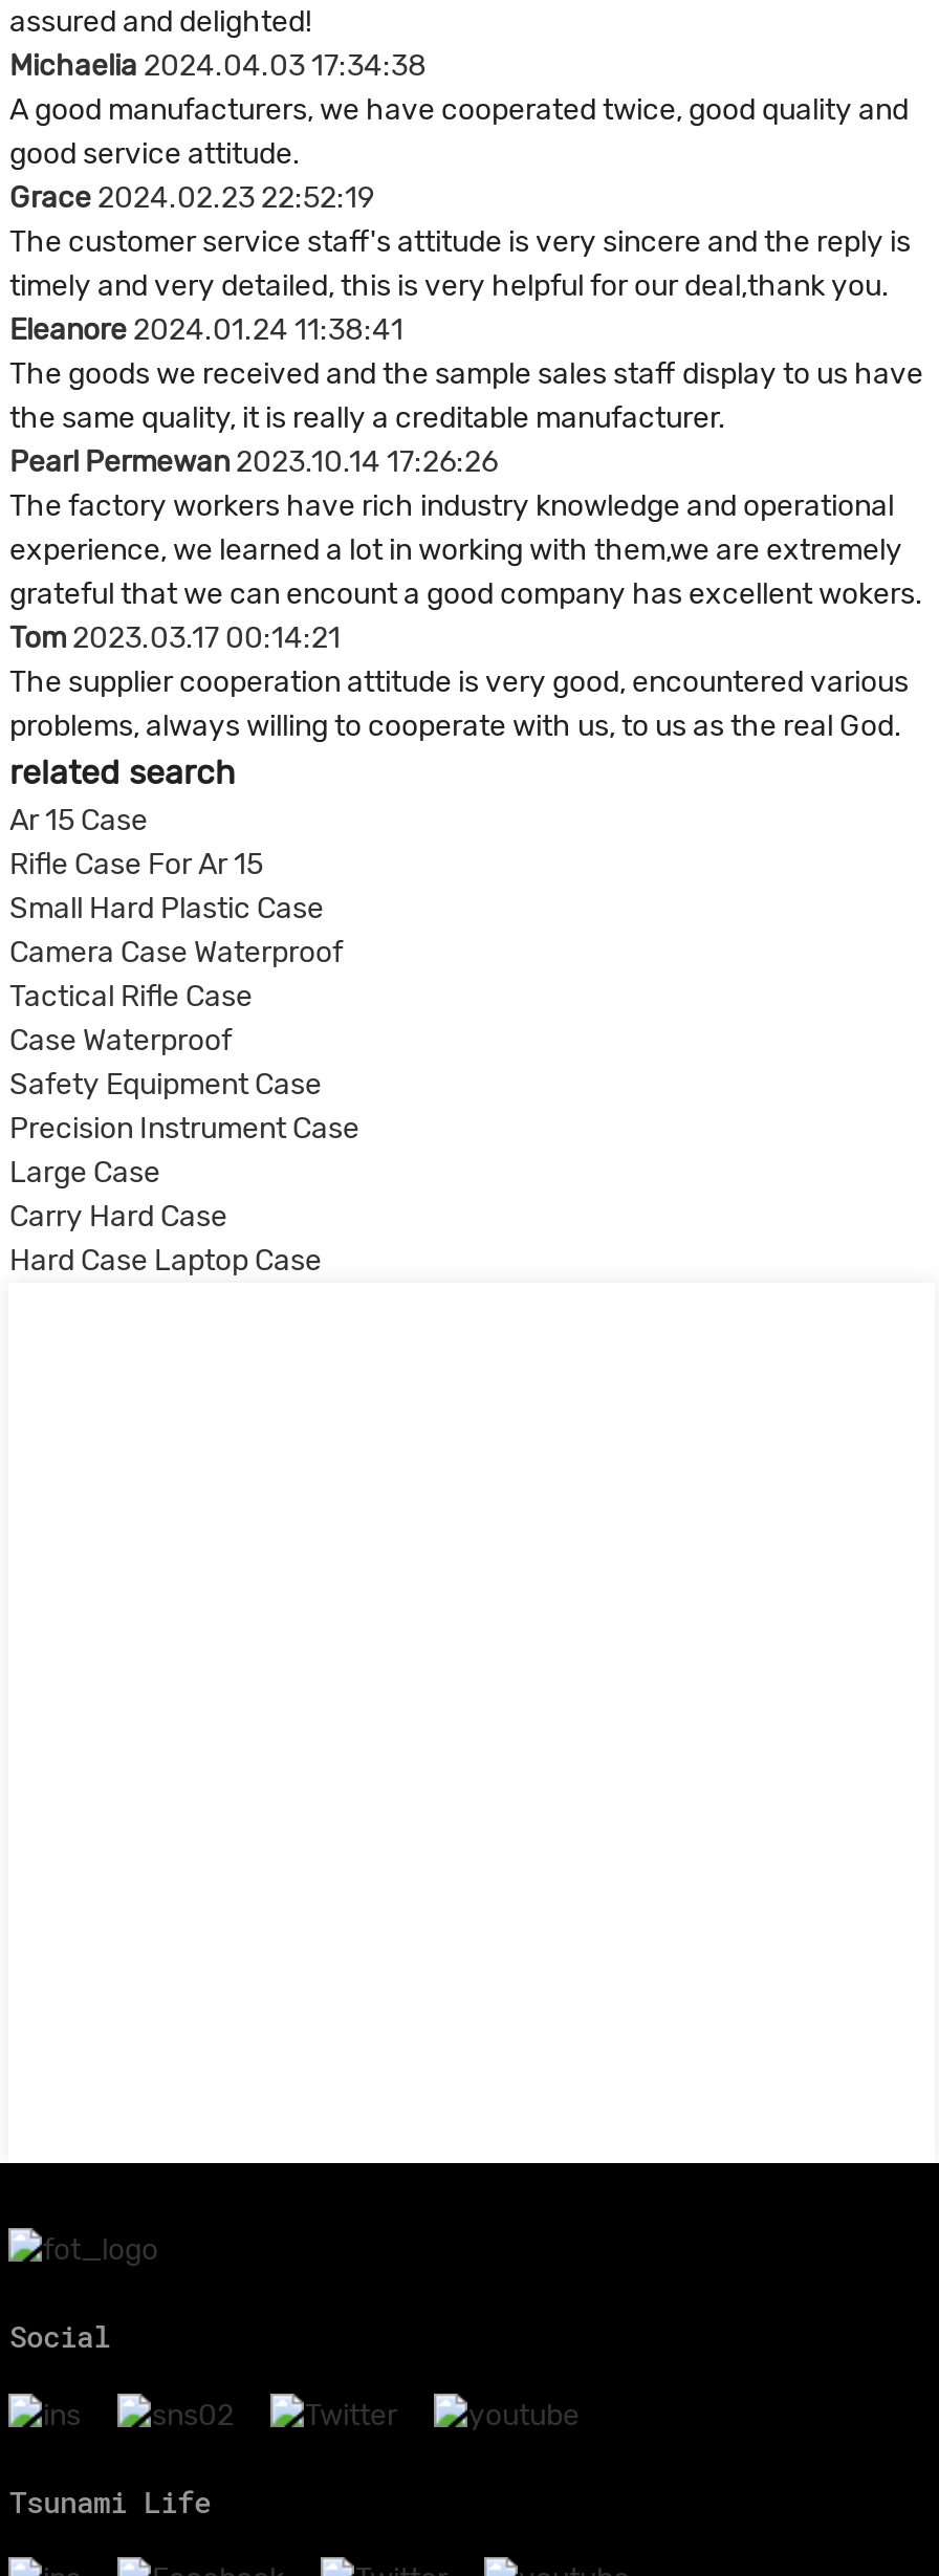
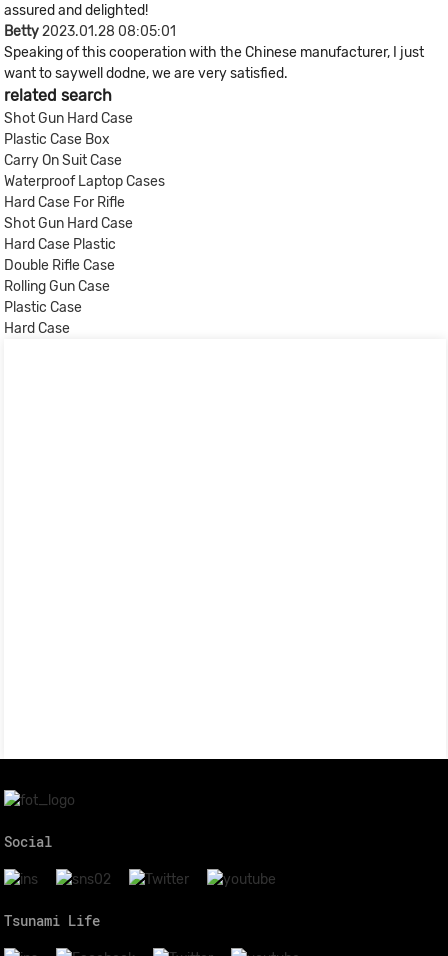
- Michaelia 2024.04.03 17:34:38
- A good manufacturers, we have cooperated twice, good quality and
- good service attitude.
- Grace 2024.02.23 22:52:19
- The customer service staff's attitude is very sincere and the reply is
- timely and very detailed, this is very helpful for our deal,thank you.
- Eleanore 2024.01.24 11:38:41
- The goods we received and the sample sales staff display to us have
- the same quality, it is really a creditable manufacturer.
- Pearl Permewan 2023.10.14 17:26:26
- The factory workers have rich industry knowledge and operational
- experience, we learned a lot in working with them,we are extremely
- grateful that we can encount a good company has excellent wokers.
- Tom 2023.03.17 00:14:21
- The supplier cooperation attitude is very good, encountered various
- problems, always willing to cooperate with us, to us as the real God.
+ Betty 2023.01.28 08:05:01
+ Speaking of this cooperation with the Chinese manufacturer, I just
+ want to saywell dodne, we are very satisfied.

- Ar 15 Case
- Rifle Case For Ar 15
- Small Hard Plastic Case
- Camera Case Waterproof
- Tactical Rifle Case
- Case Waterproof
- Safety Equipment Case
- Precision Instrument Case
- Large Case
- Carry Hard Case
- Hard Case Laptop Case
+ Shot Gun Hard Case
+ Plastic Case Box
+ Carry On Suit Case
+ Waterproof Laptop Cases
+ Hard Case For Rifle
+ Shot Gun Hard Case
+ Hard Case Plastic
+ Double Rifle Case
+ Rolling Gun Case
+ Plastic Case
+ Hard Case
